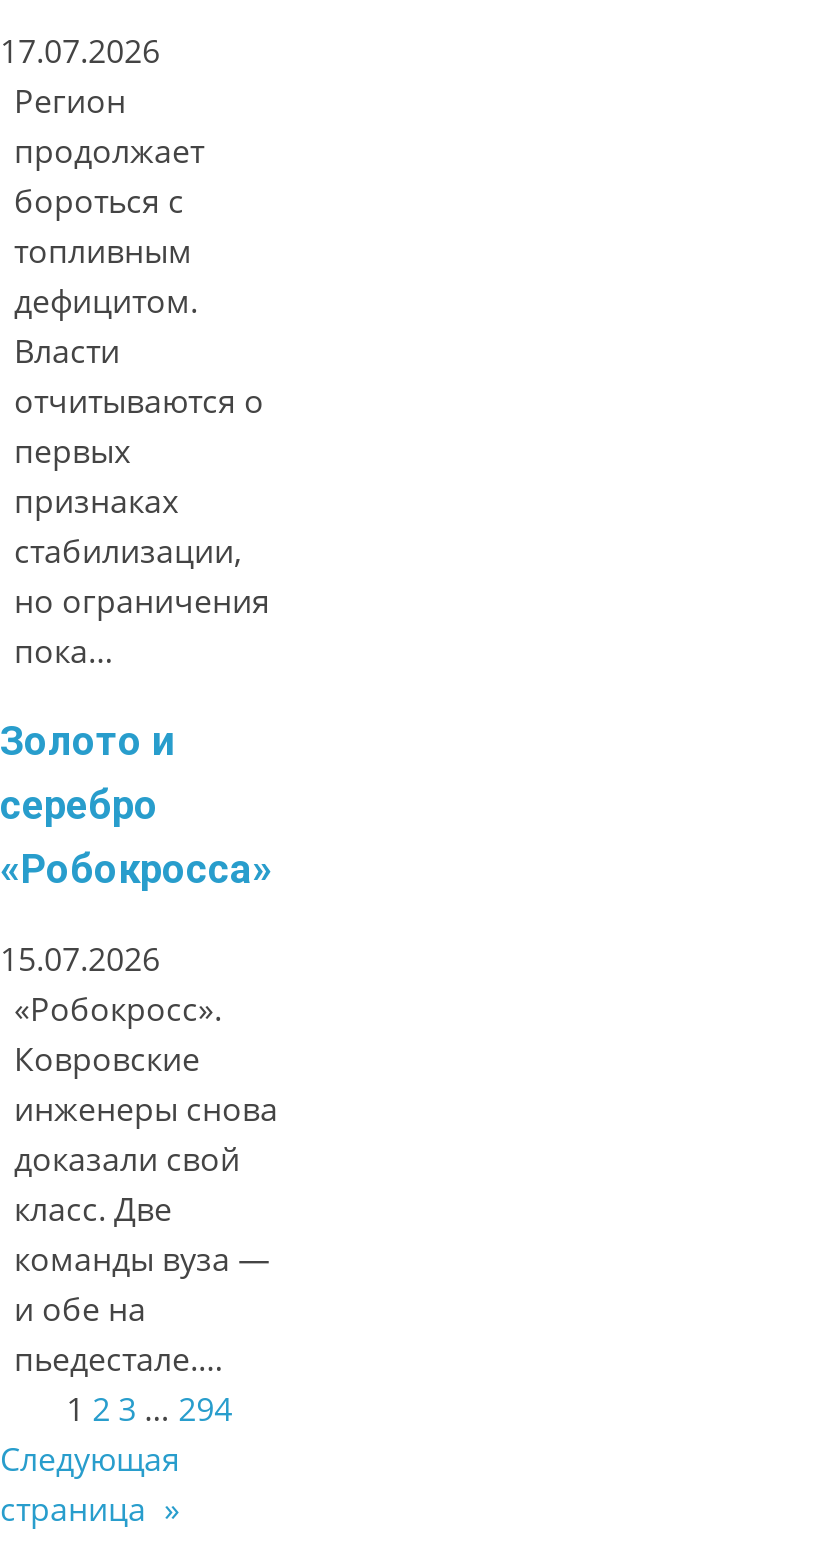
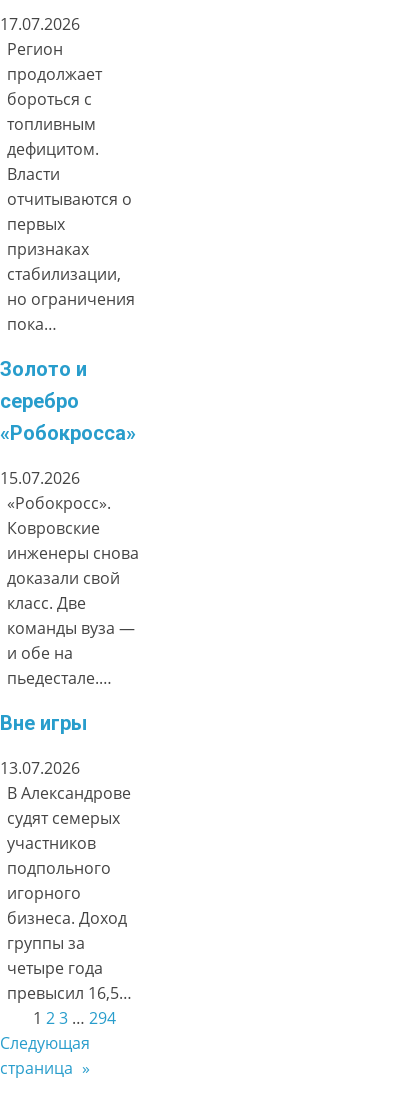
+ Вне игры
+ 13.07.2026
+ В Александрове
+ судят семерых
+ участников
+ подпольного
+ игорного
+ бизнеса. Доход
+ группы за
+ четыре года
+ превысил 16,5…
